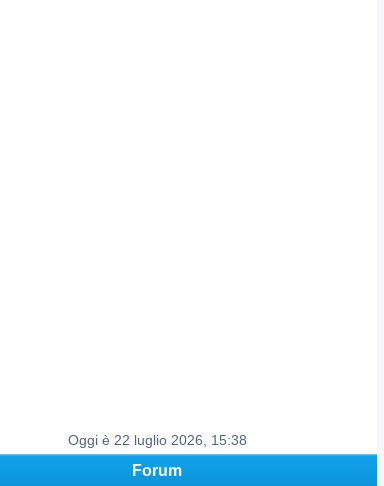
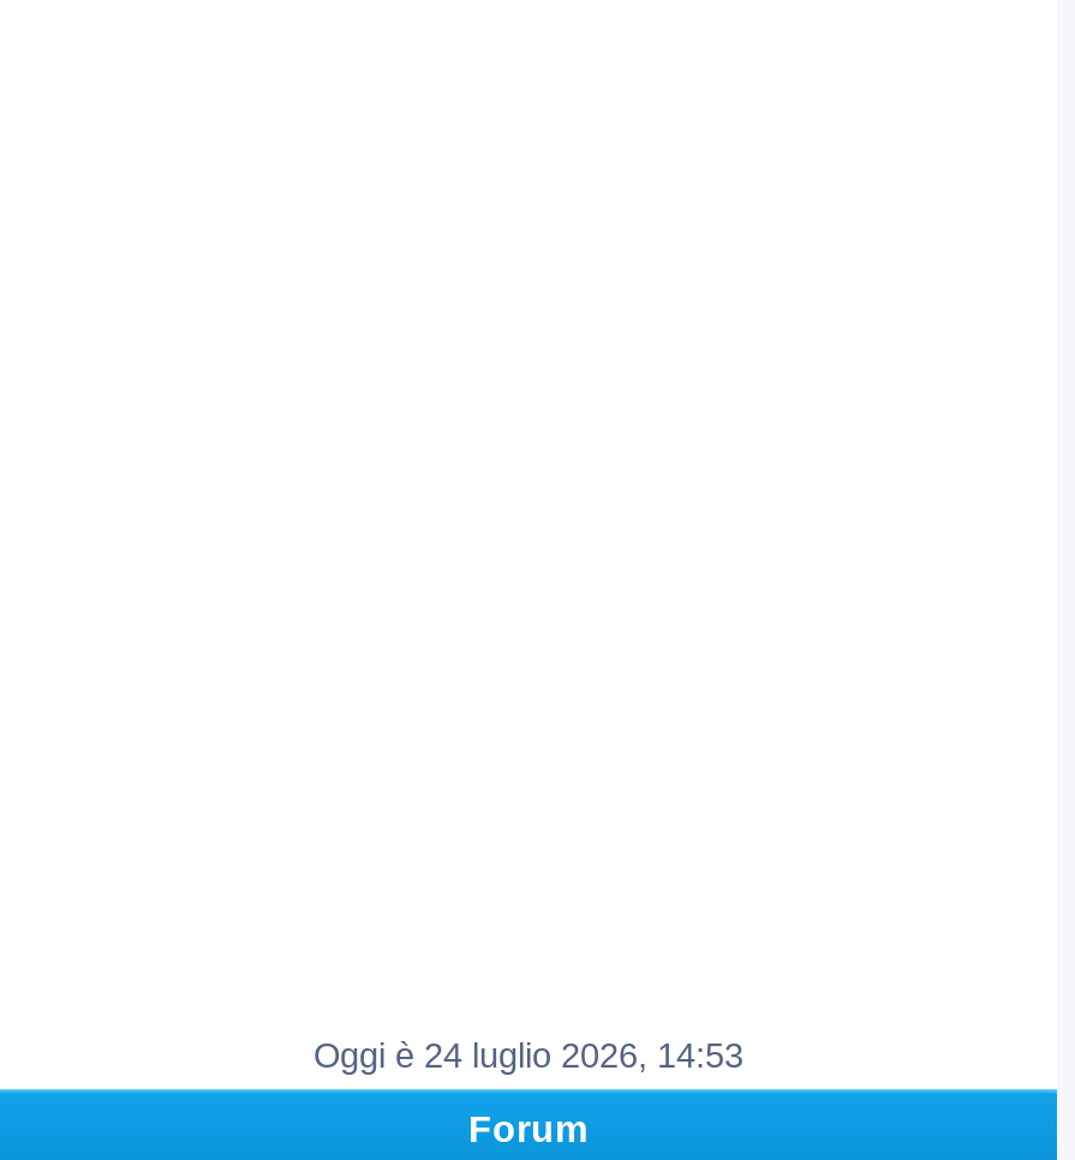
- Oggi è 22 luglio 2026, 15:38
+ Oggi è 24 luglio 2026, 14:53
